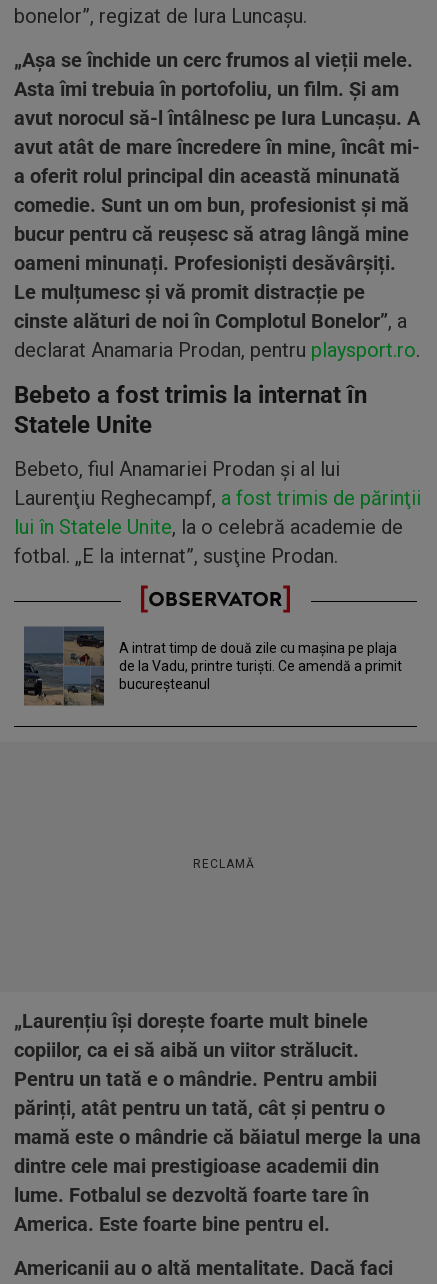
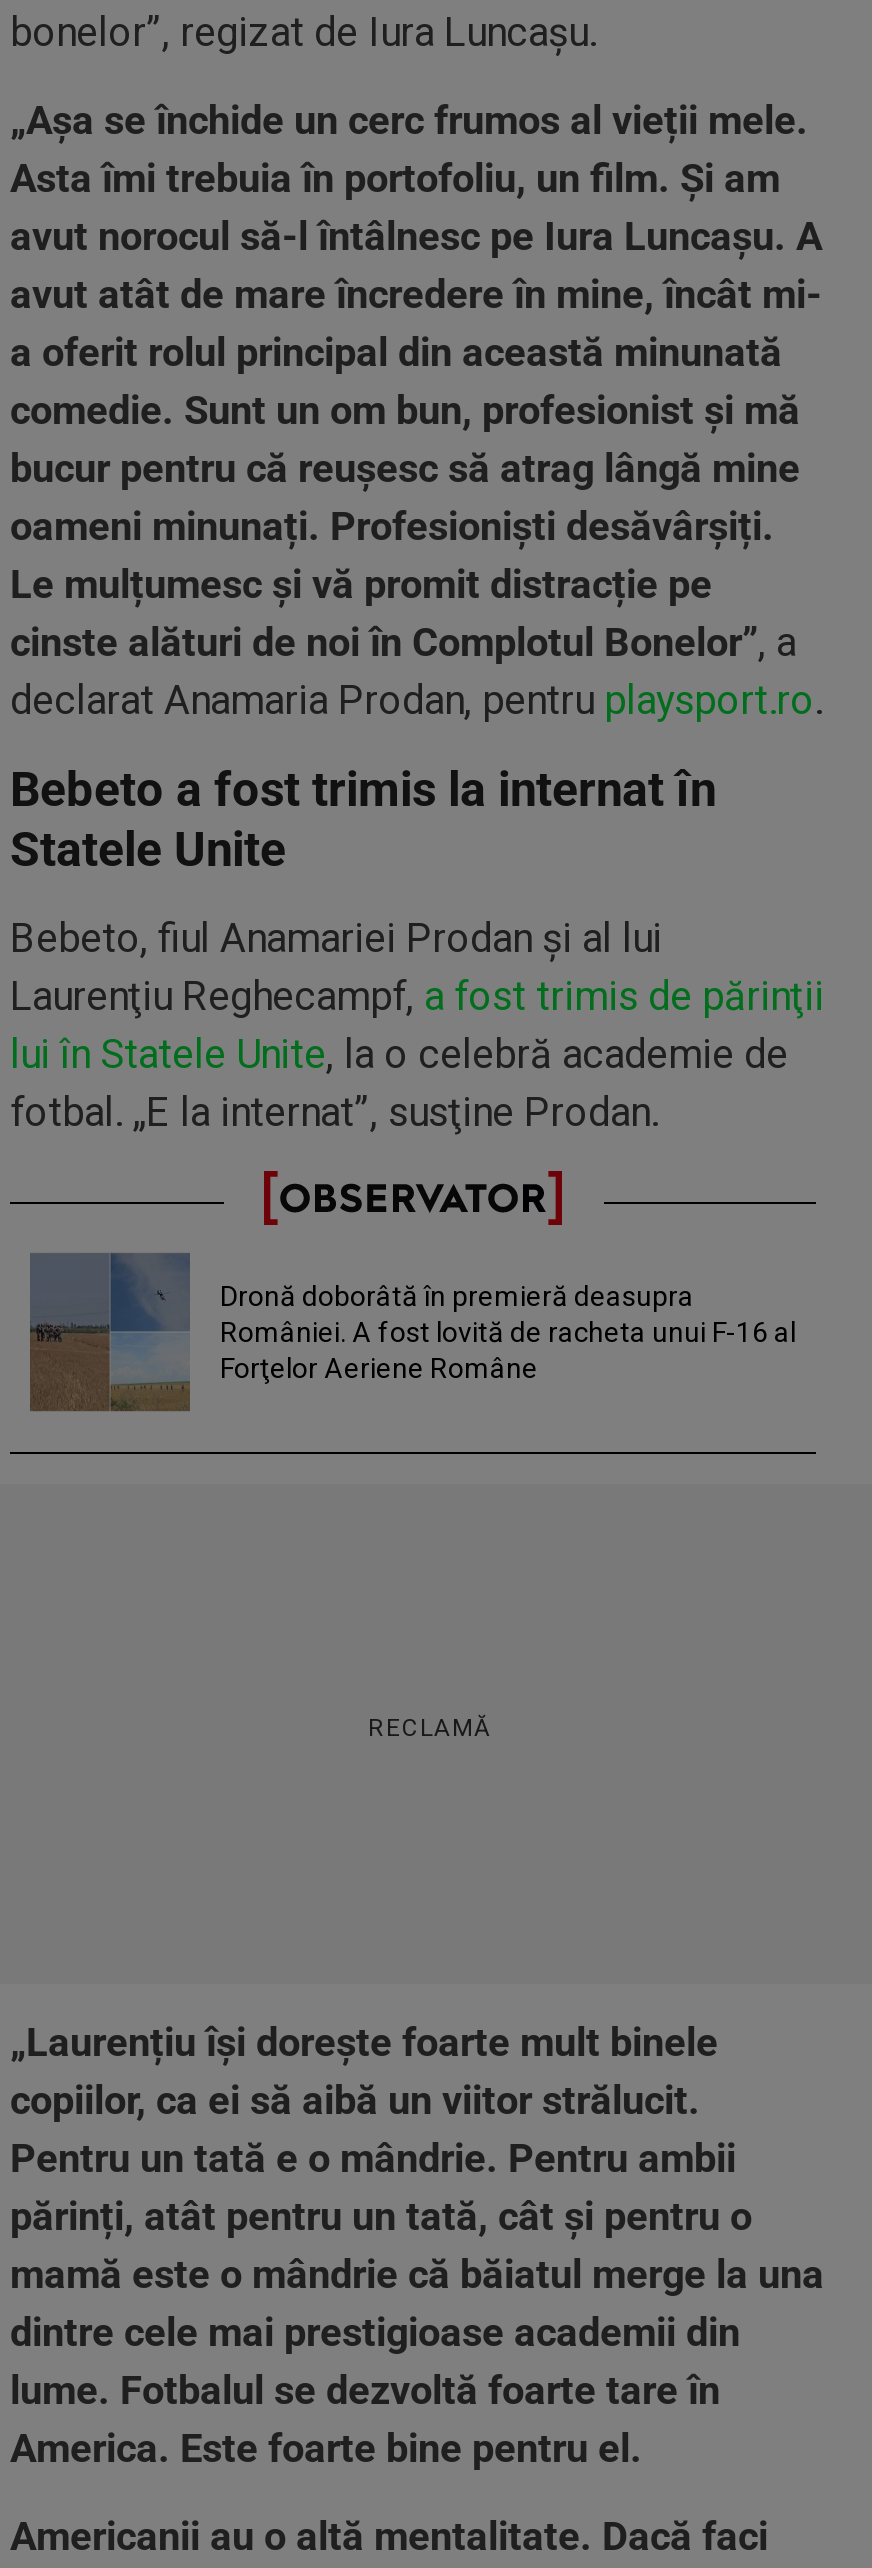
- [image]
- A intrat timp de două zile cu maşina pe plaja
- de la Vadu, printre turişti. Ce amendă a primit
- bucureşteanul
+ [image]
+ Dronă doborâtă în premieră deasupra
+ României. A fost lovită de racheta unui F-16 al
+ Forţelor Aeriene Române
